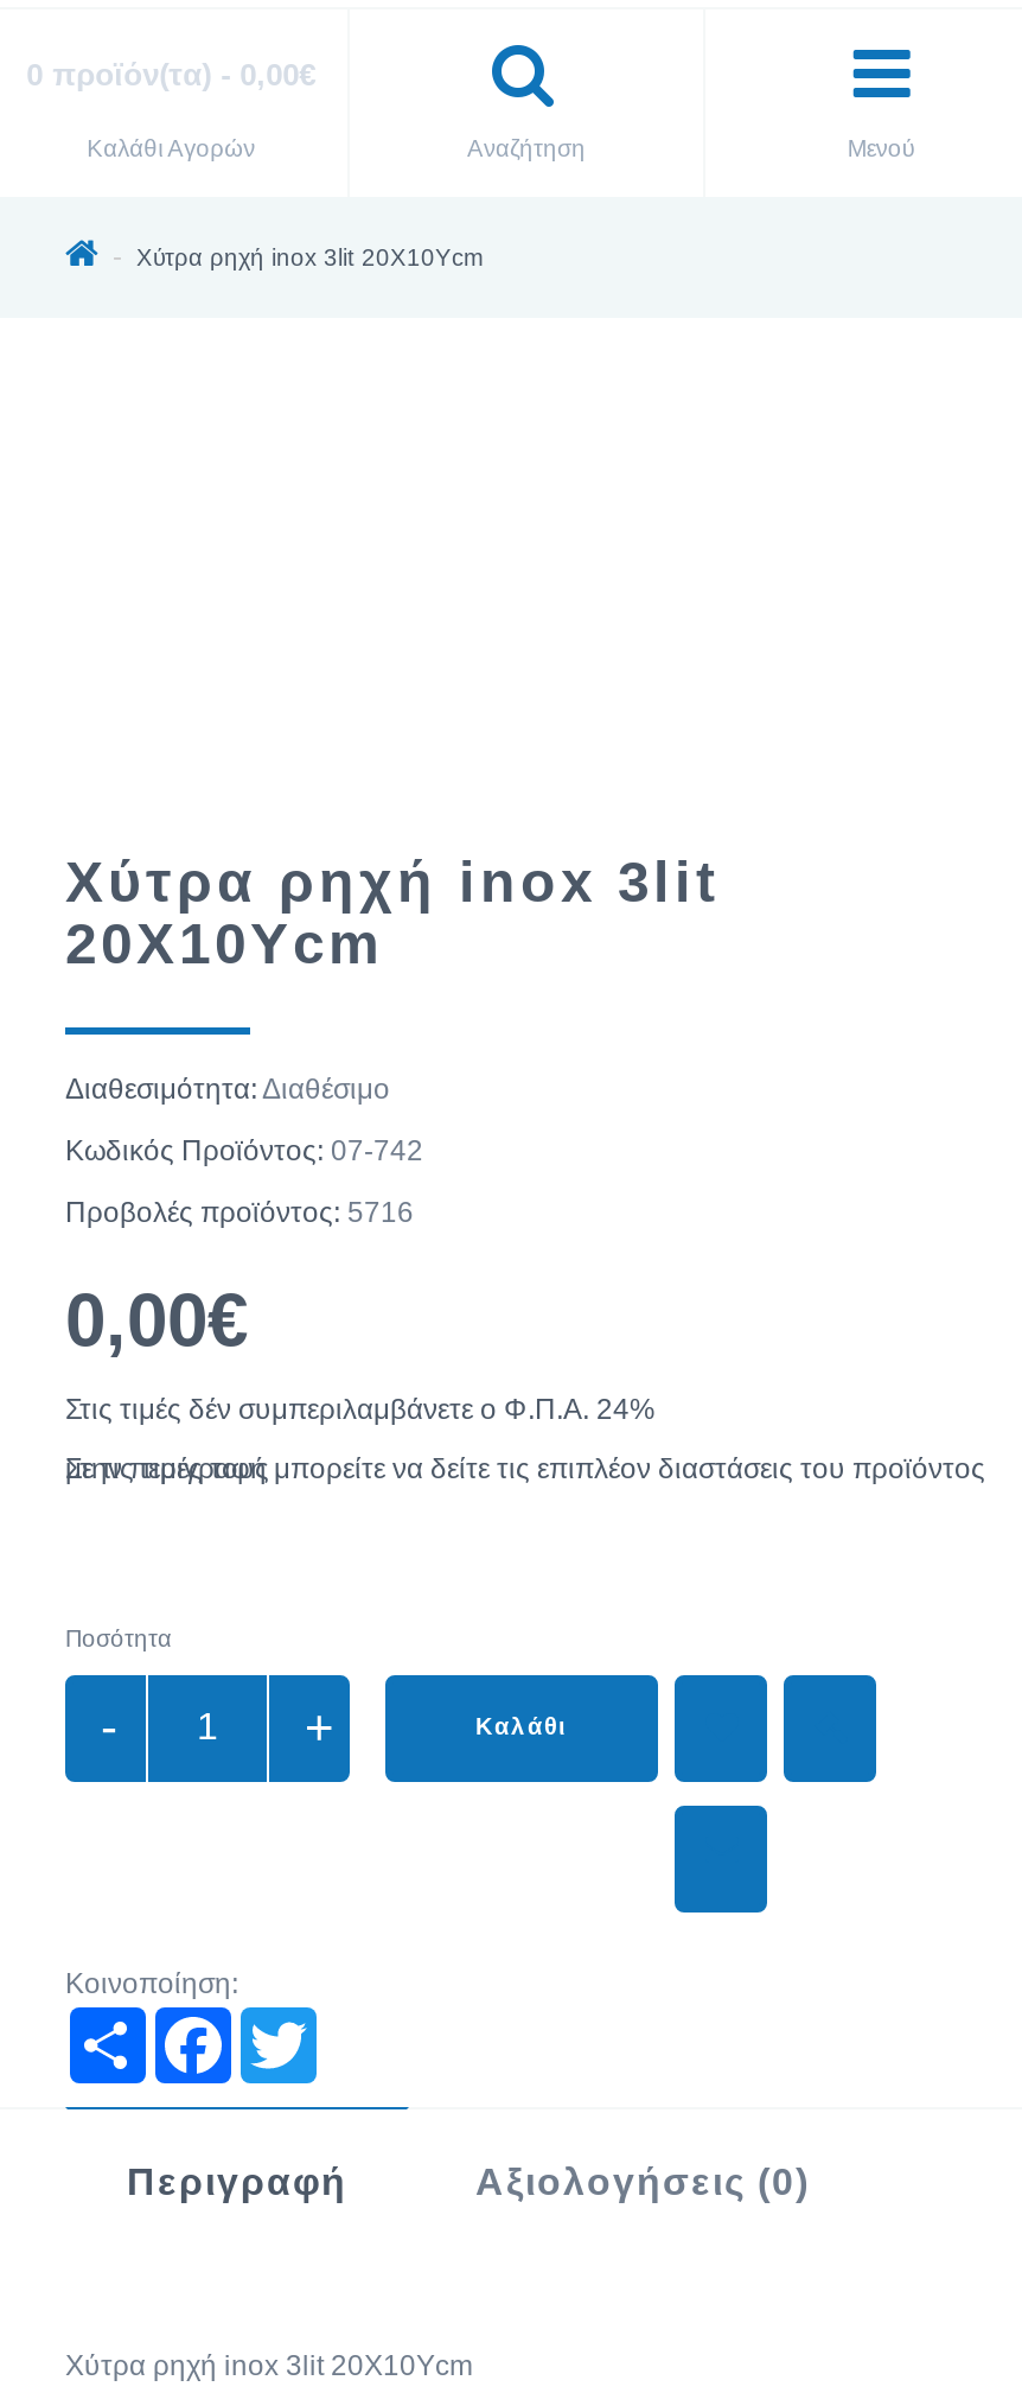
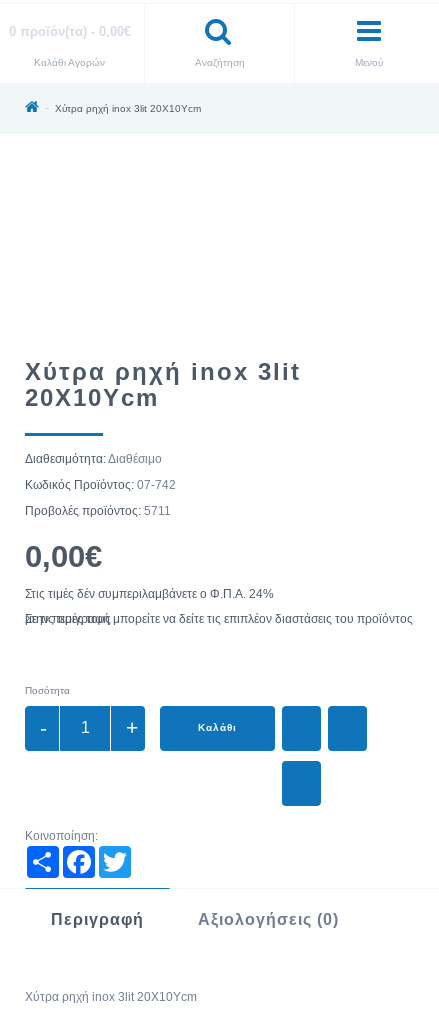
- Προβολές προϊόντος: 5716
+ Προβολές προϊόντος: 5711
